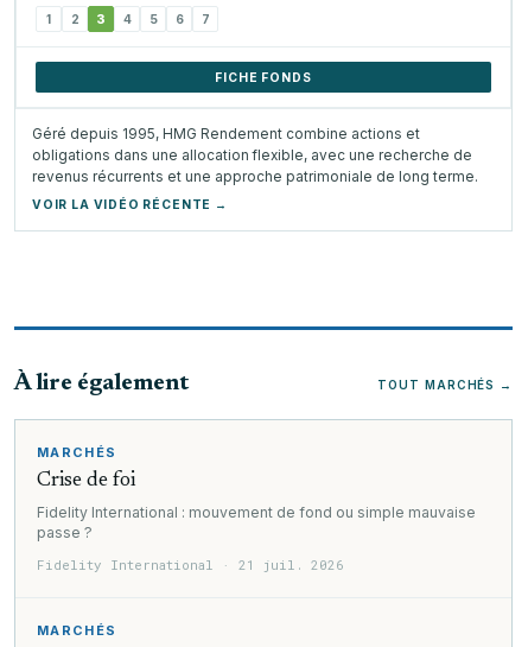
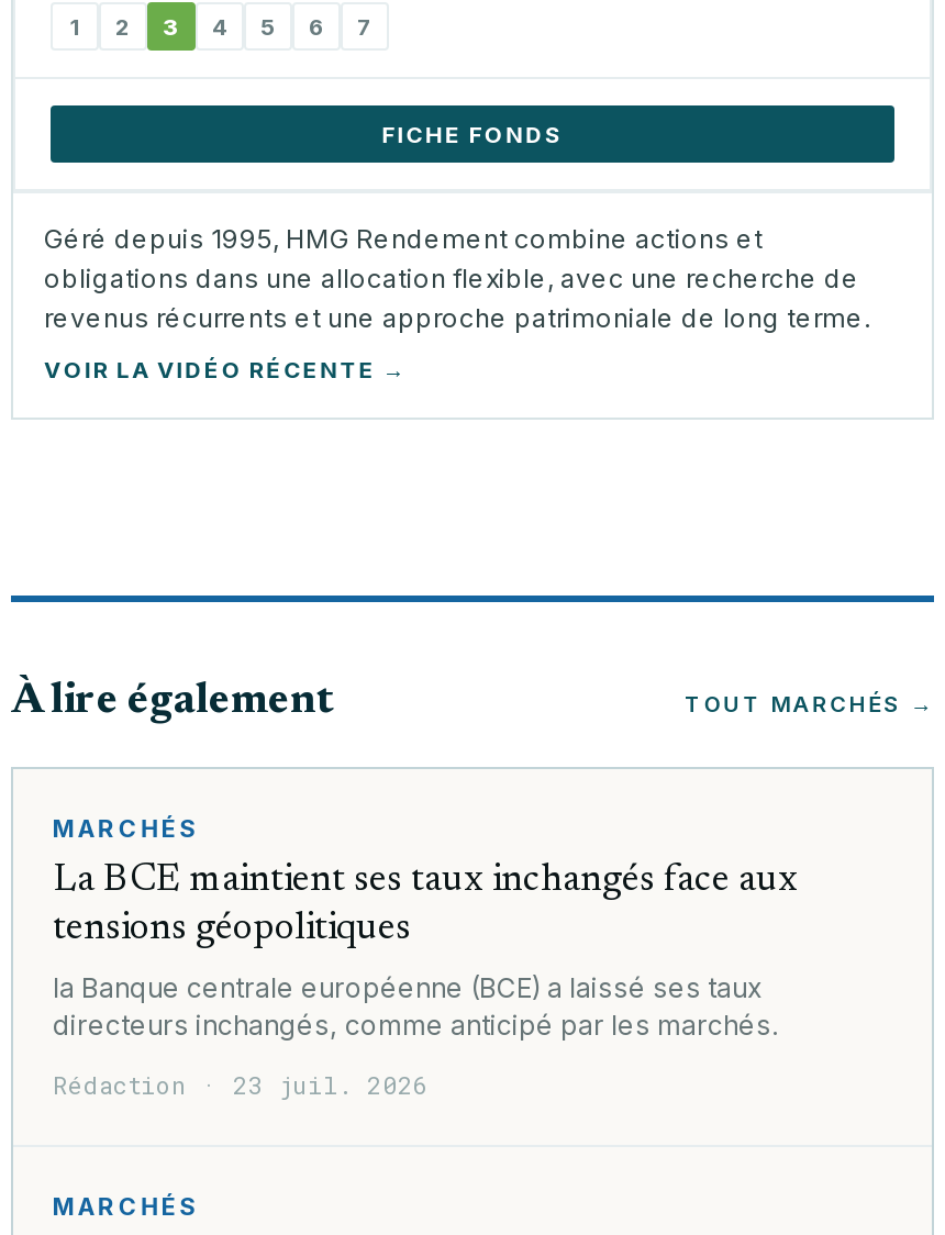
- Crise de foi
+ La BCE maintient ses taux inchangés face aux
+ tensions géopolitiques

- Fidelity International : mouvement de fond ou simple mauvaise
- passe ?
+ la Banque centrale européenne (BCE) a laissé ses taux
+ directeurs inchangés, comme anticipé par les marchés.

- Fidelity International · 21 juil. 2026
+ Rédaction · 23 juil. 2026
